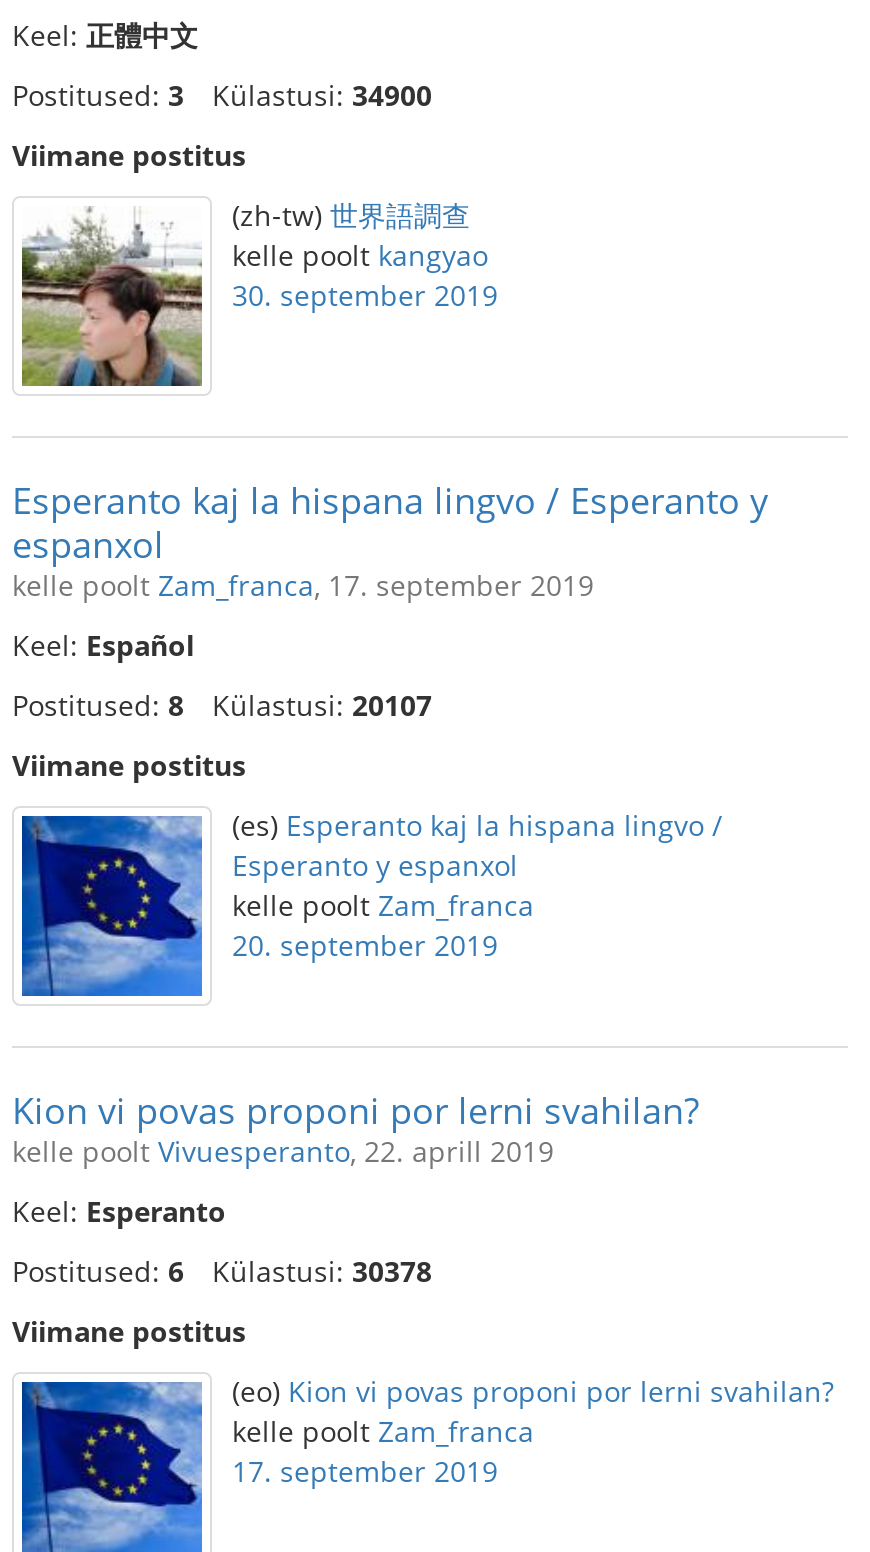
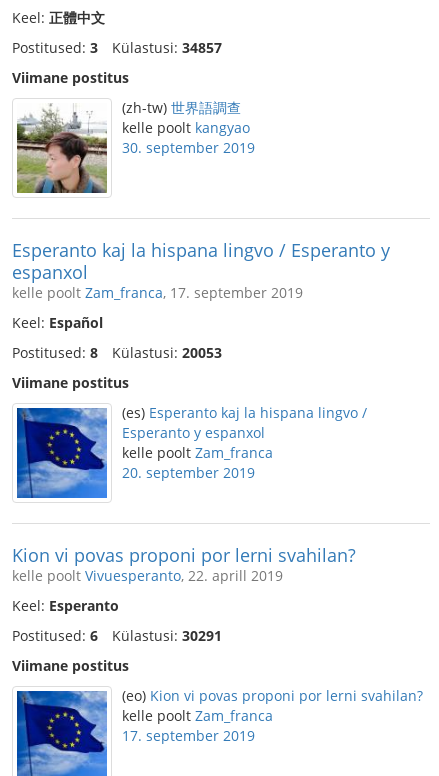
- Postitused: 3 Külastusi: 34900
+ Postitused: 3 Külastusi: 34857

- Postitused: 8 Külastusi: 20107
+ Postitused: 8 Külastusi: 20053

- Postitused: 6 Külastusi: 30378
+ Postitused: 6 Külastusi: 30291
